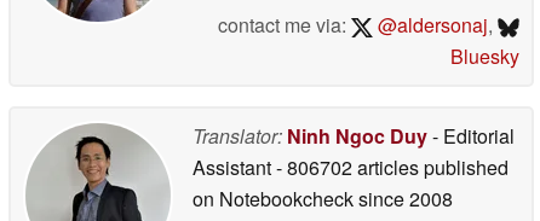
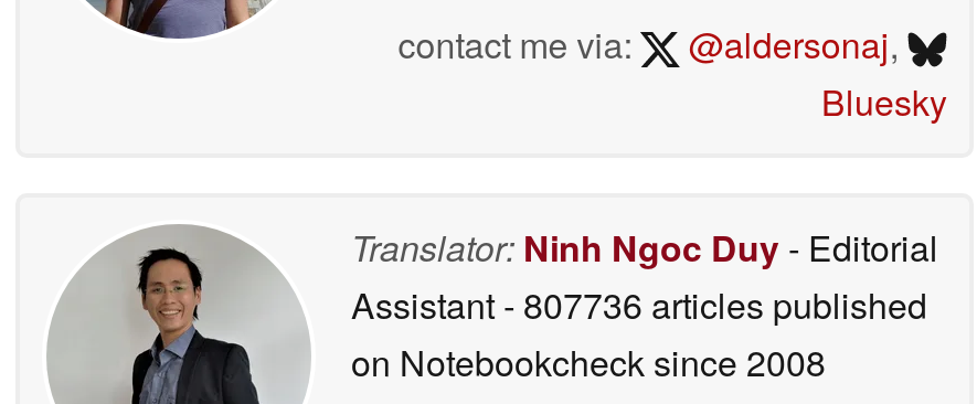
- Assistant - 806702 articles published
+ Assistant - 807736 articles published
